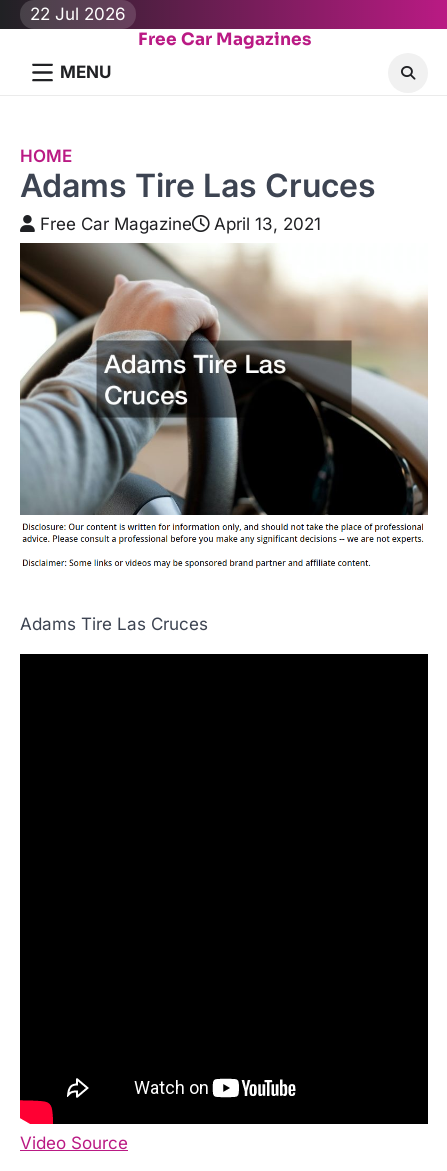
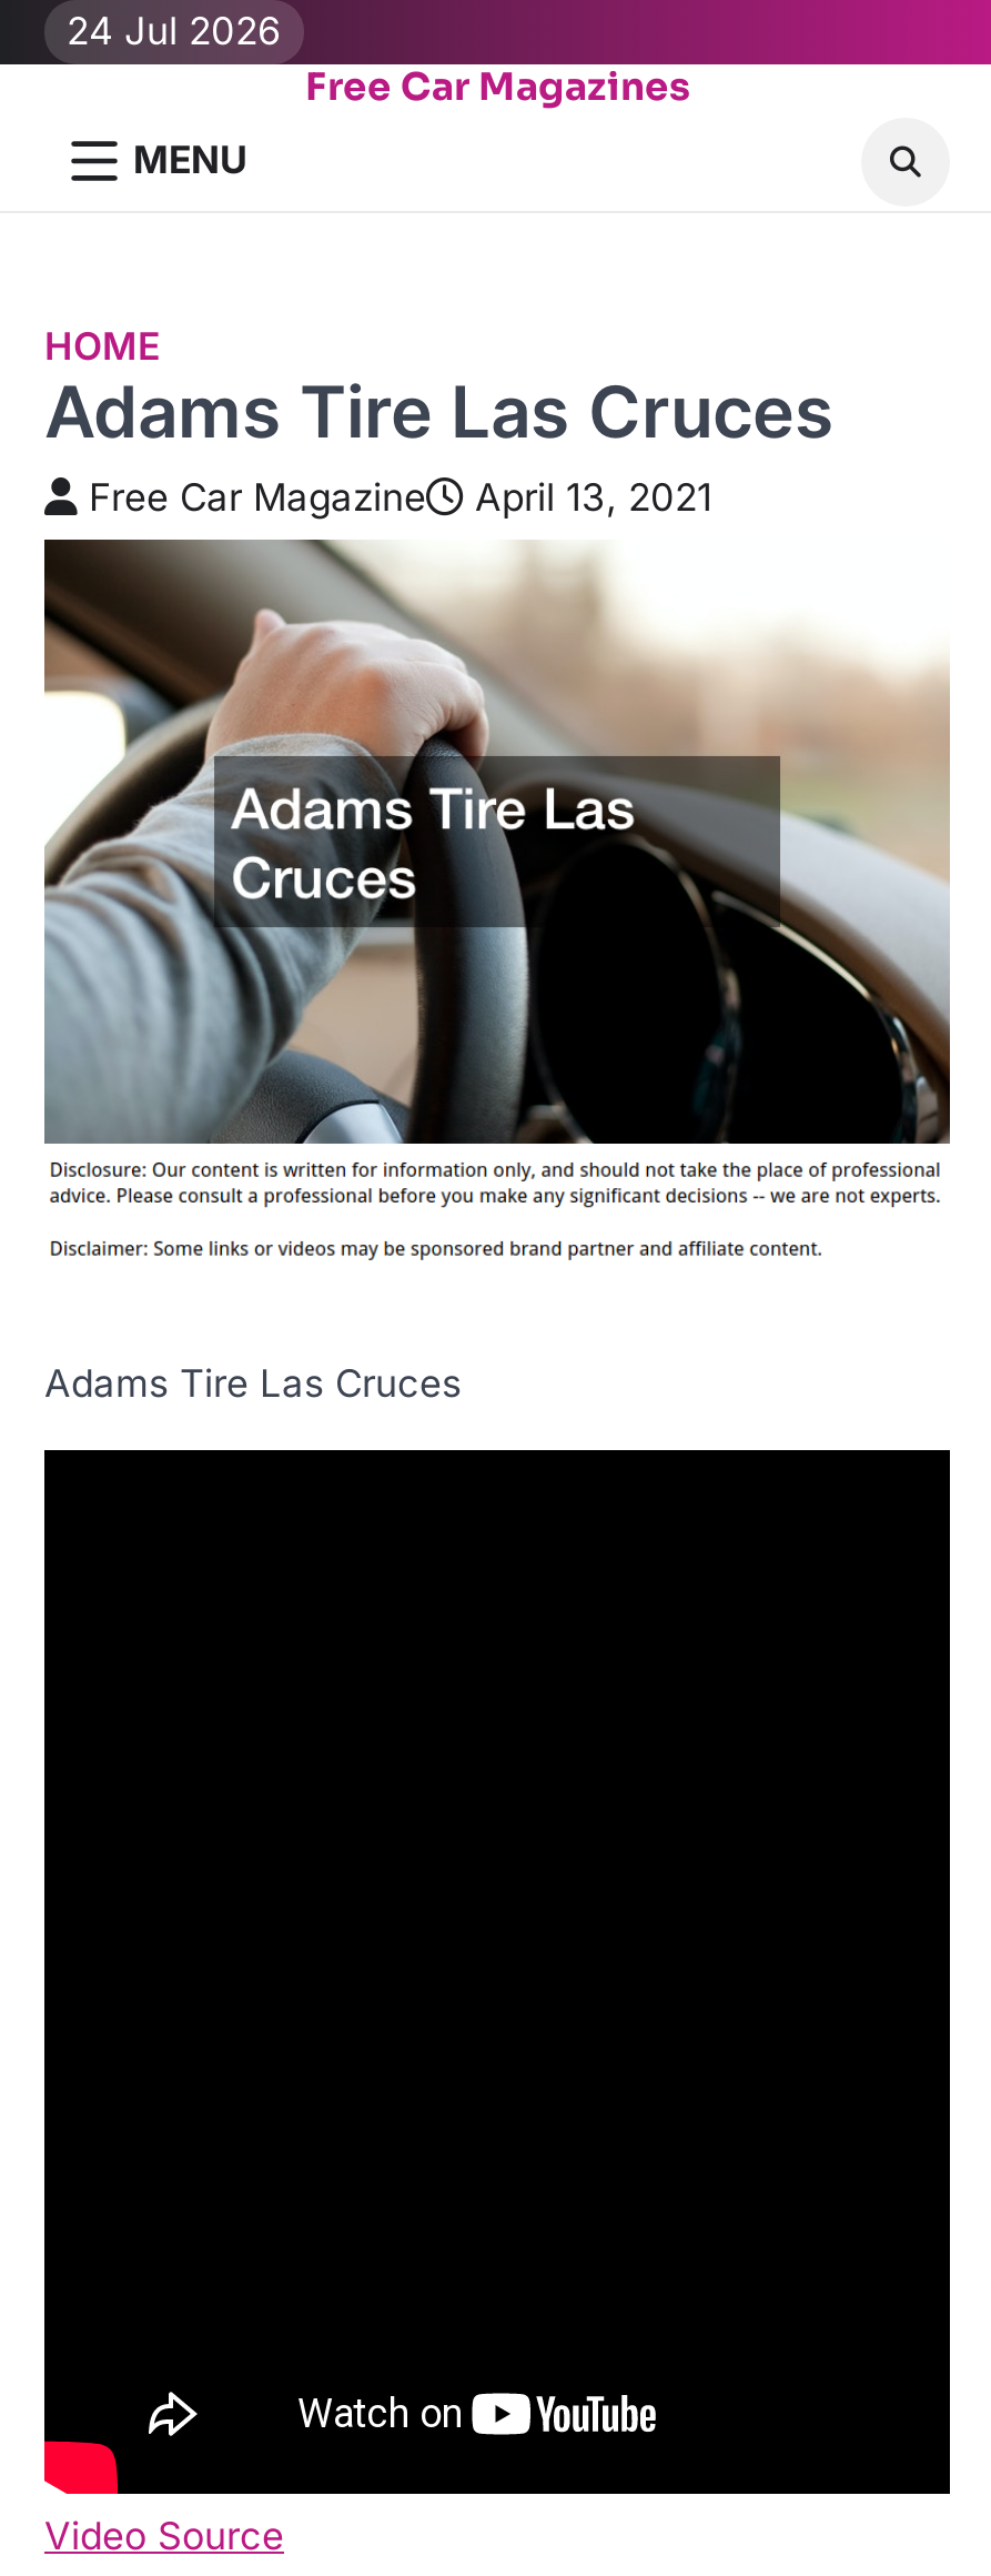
- 22 Jul 2026
+ 24 Jul 2026
